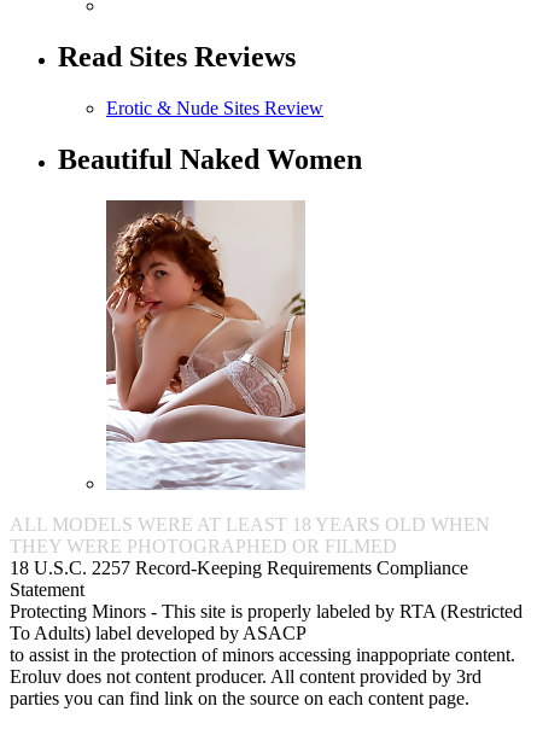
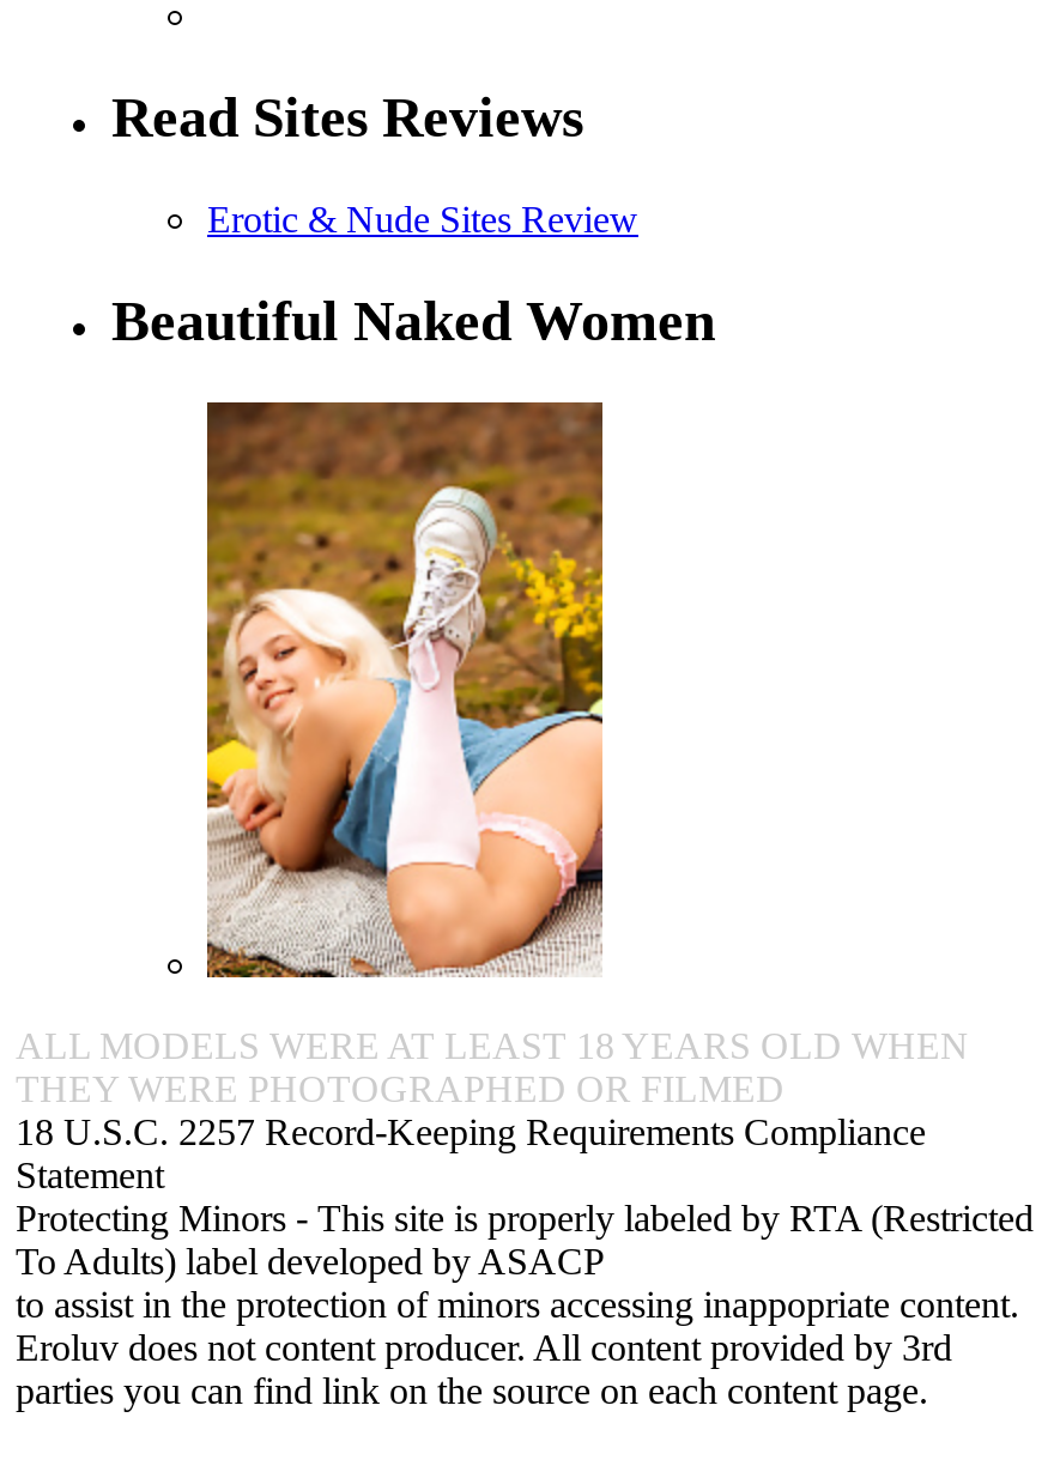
- [image]
+ [image]
